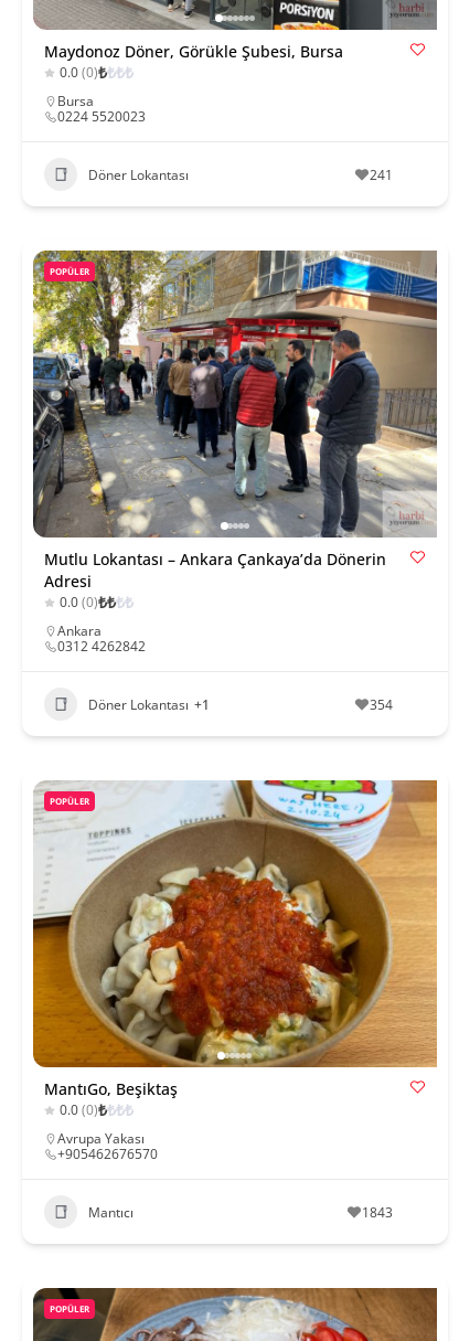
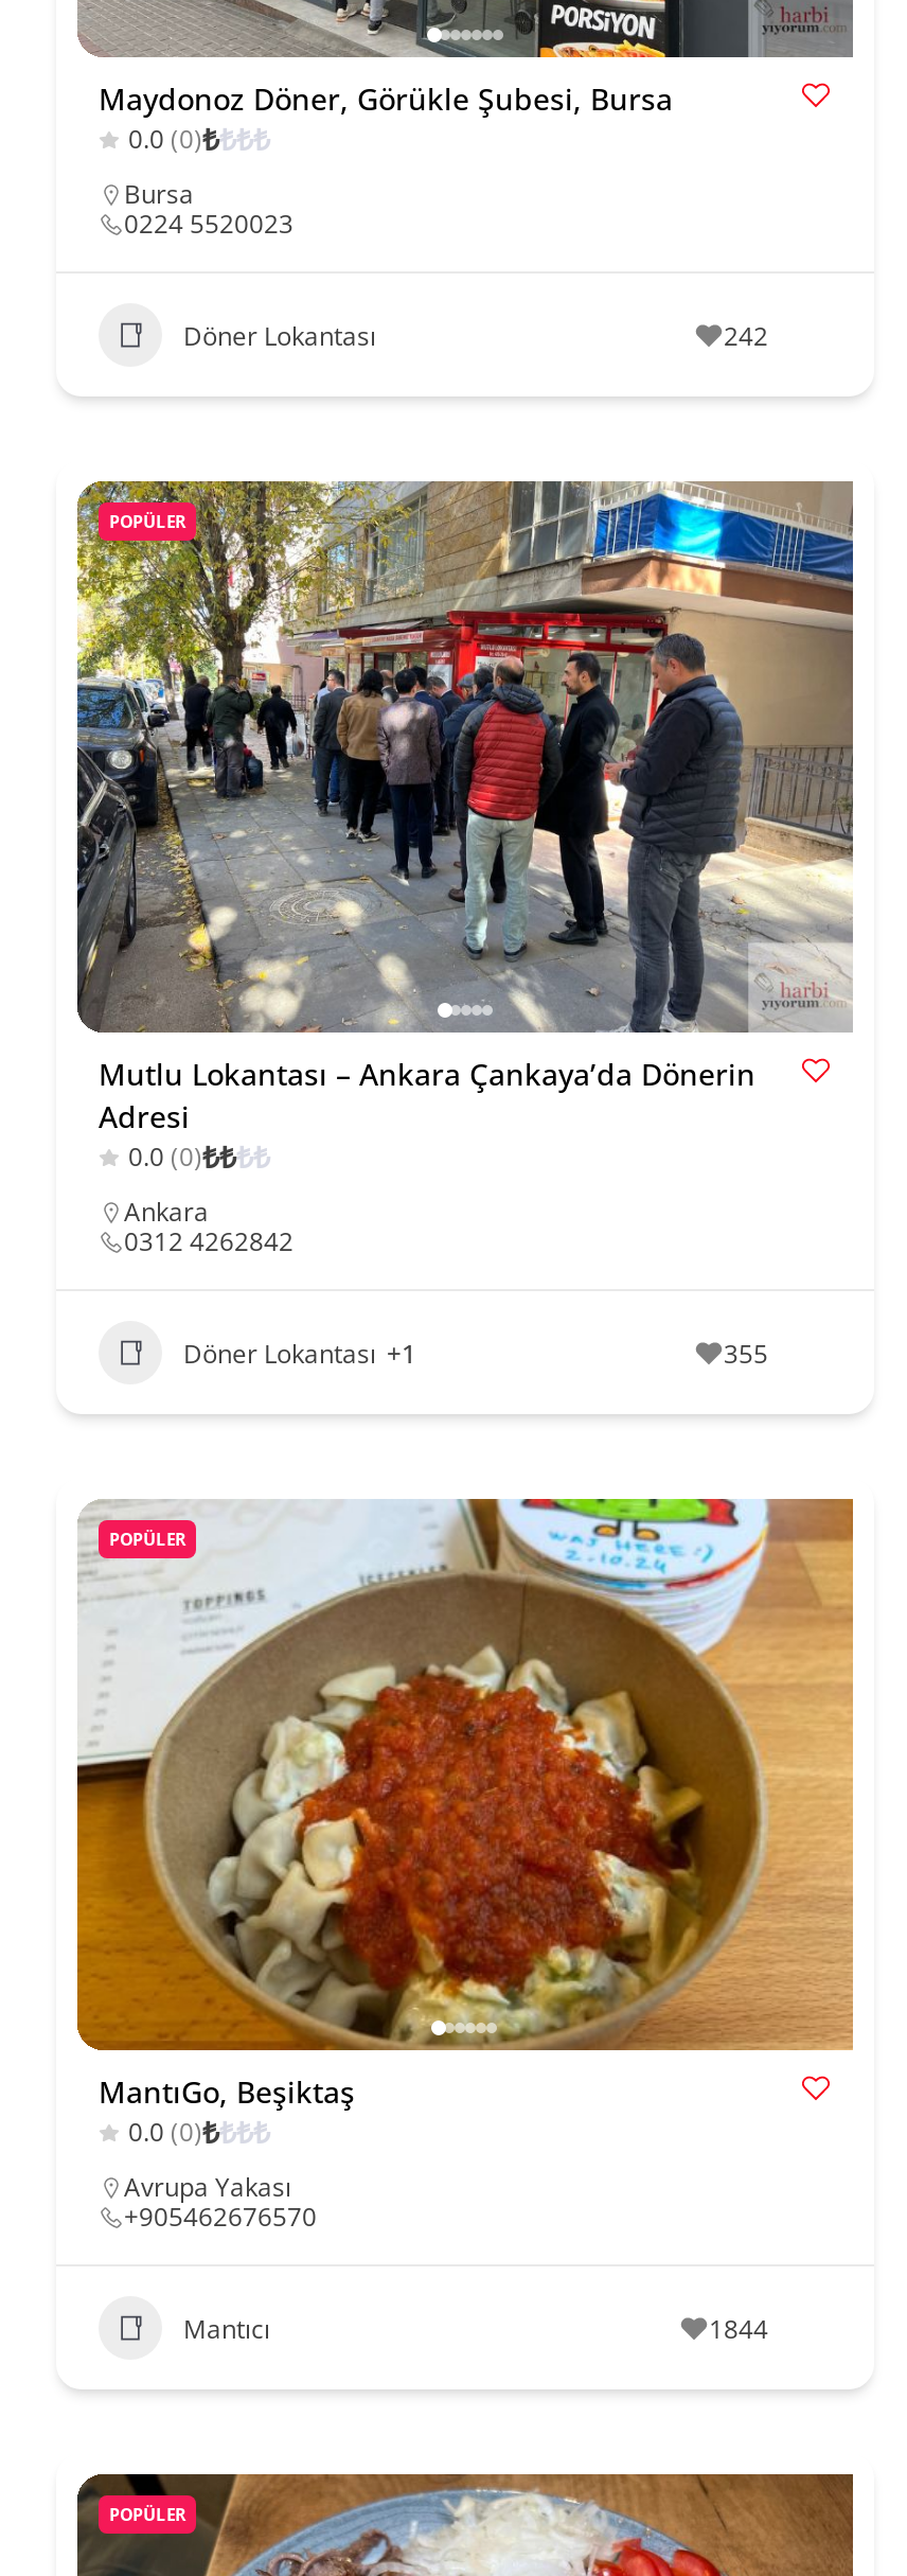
- 241
+ 242

- 354
+ 355

- 1843
+ 1844
